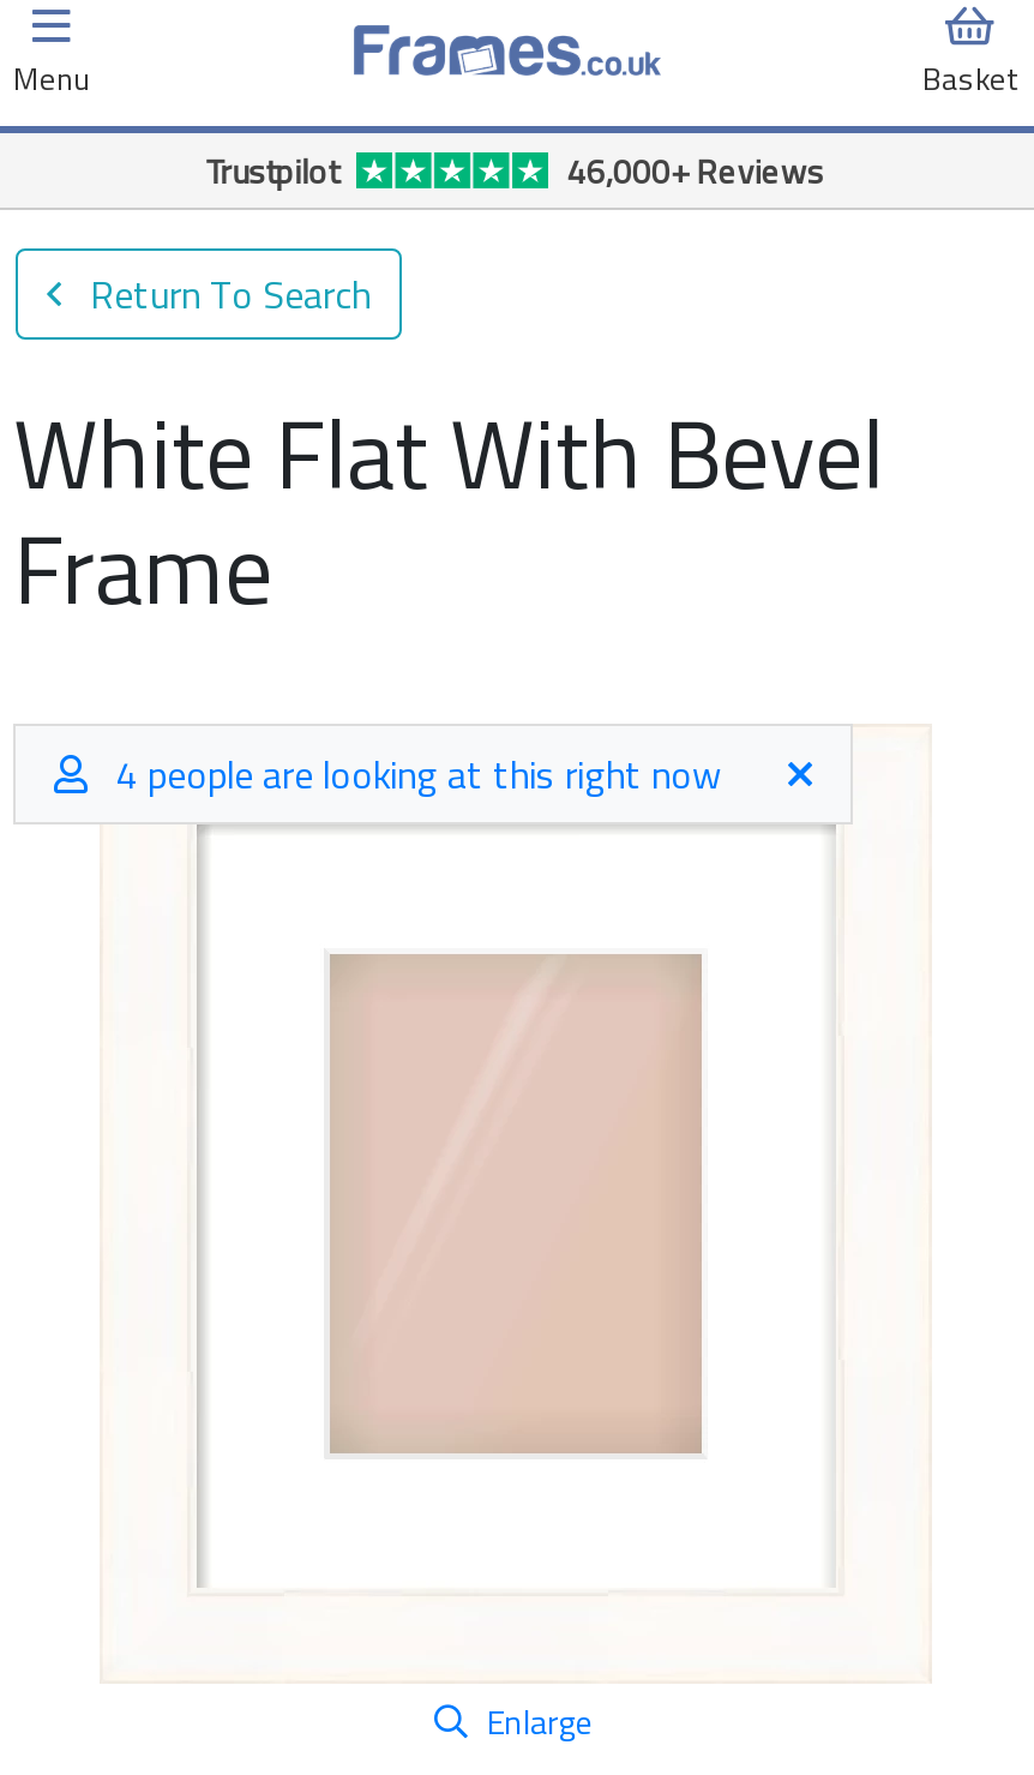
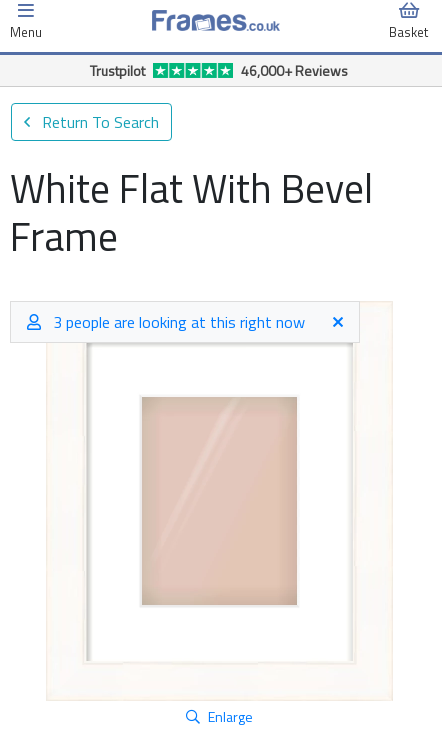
- 4 people are looking at this right now
+ 3 people are looking at this right now
